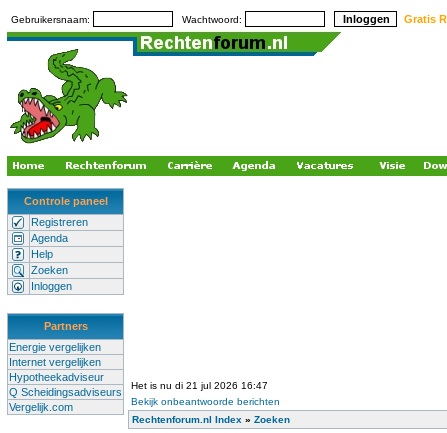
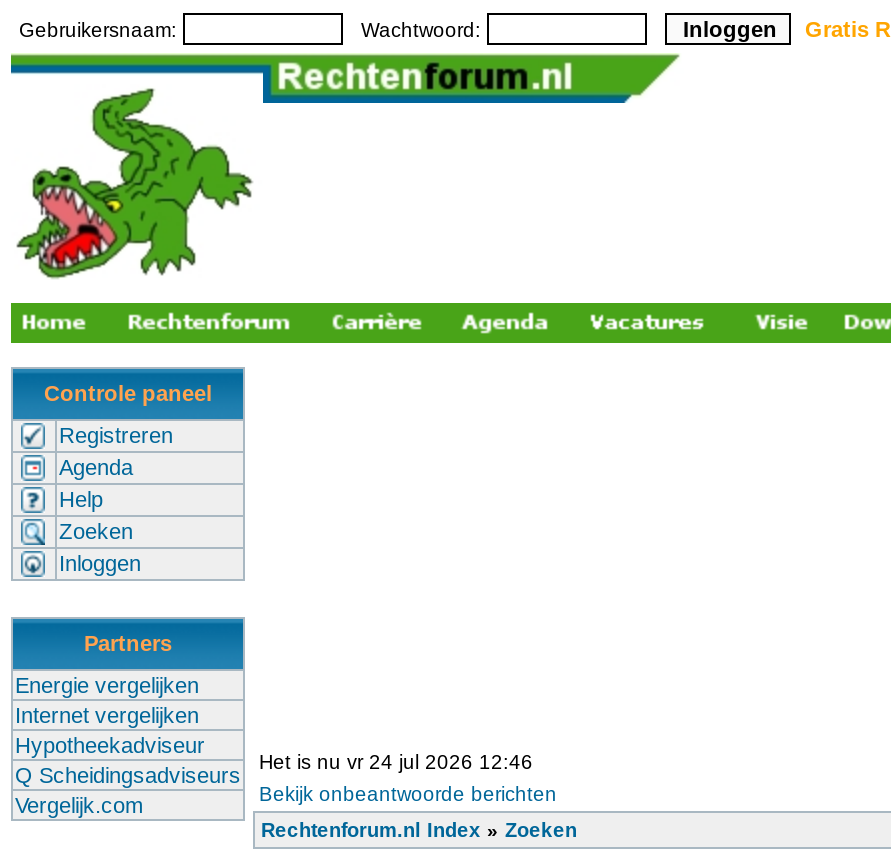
- Het is nu di 21 jul 2026 16:47
+ Het is nu vr 24 jul 2026 12:46
